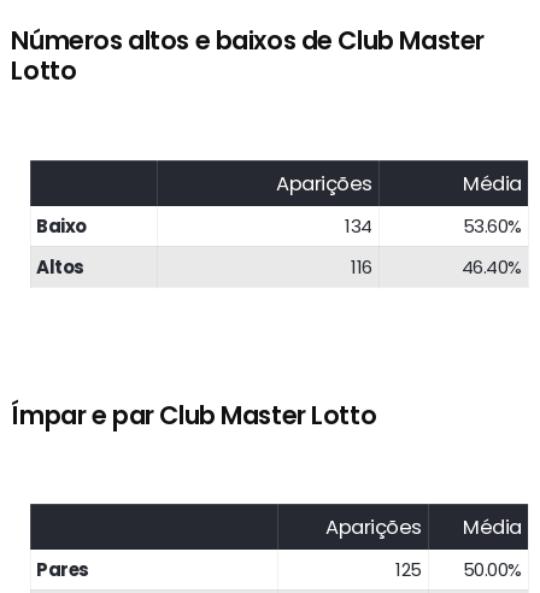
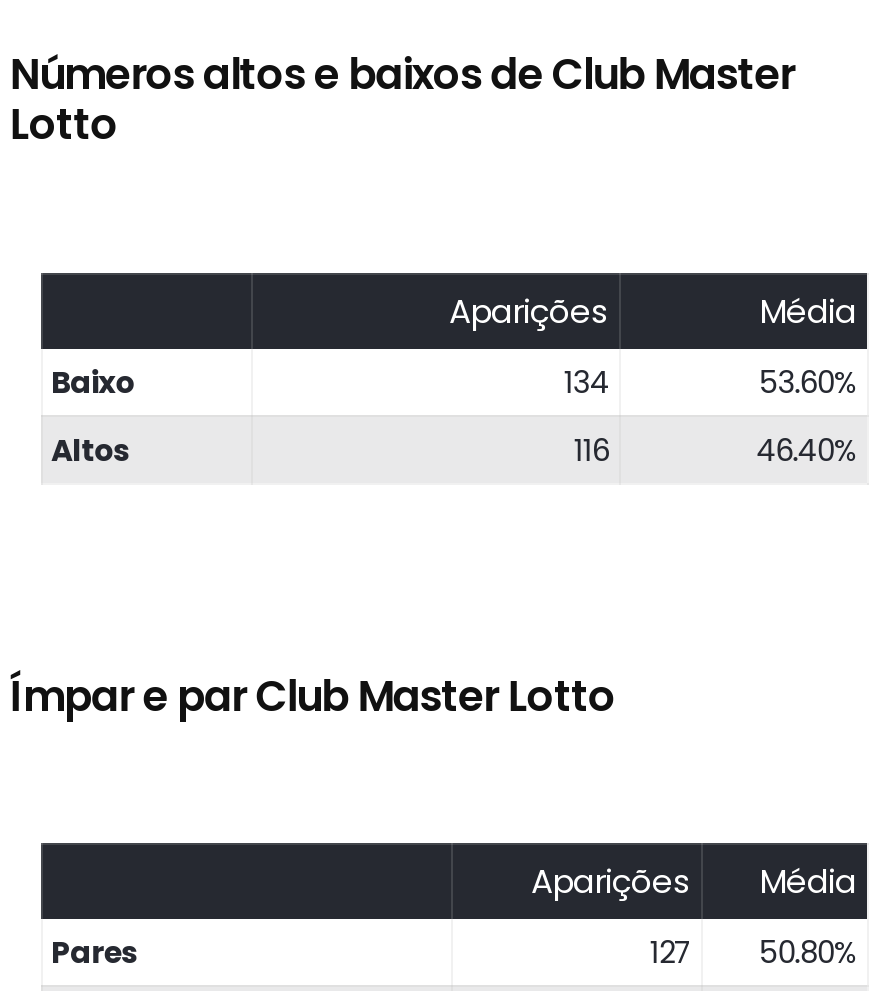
- 125
+ 127

- 50.00%
+ 50.80%
